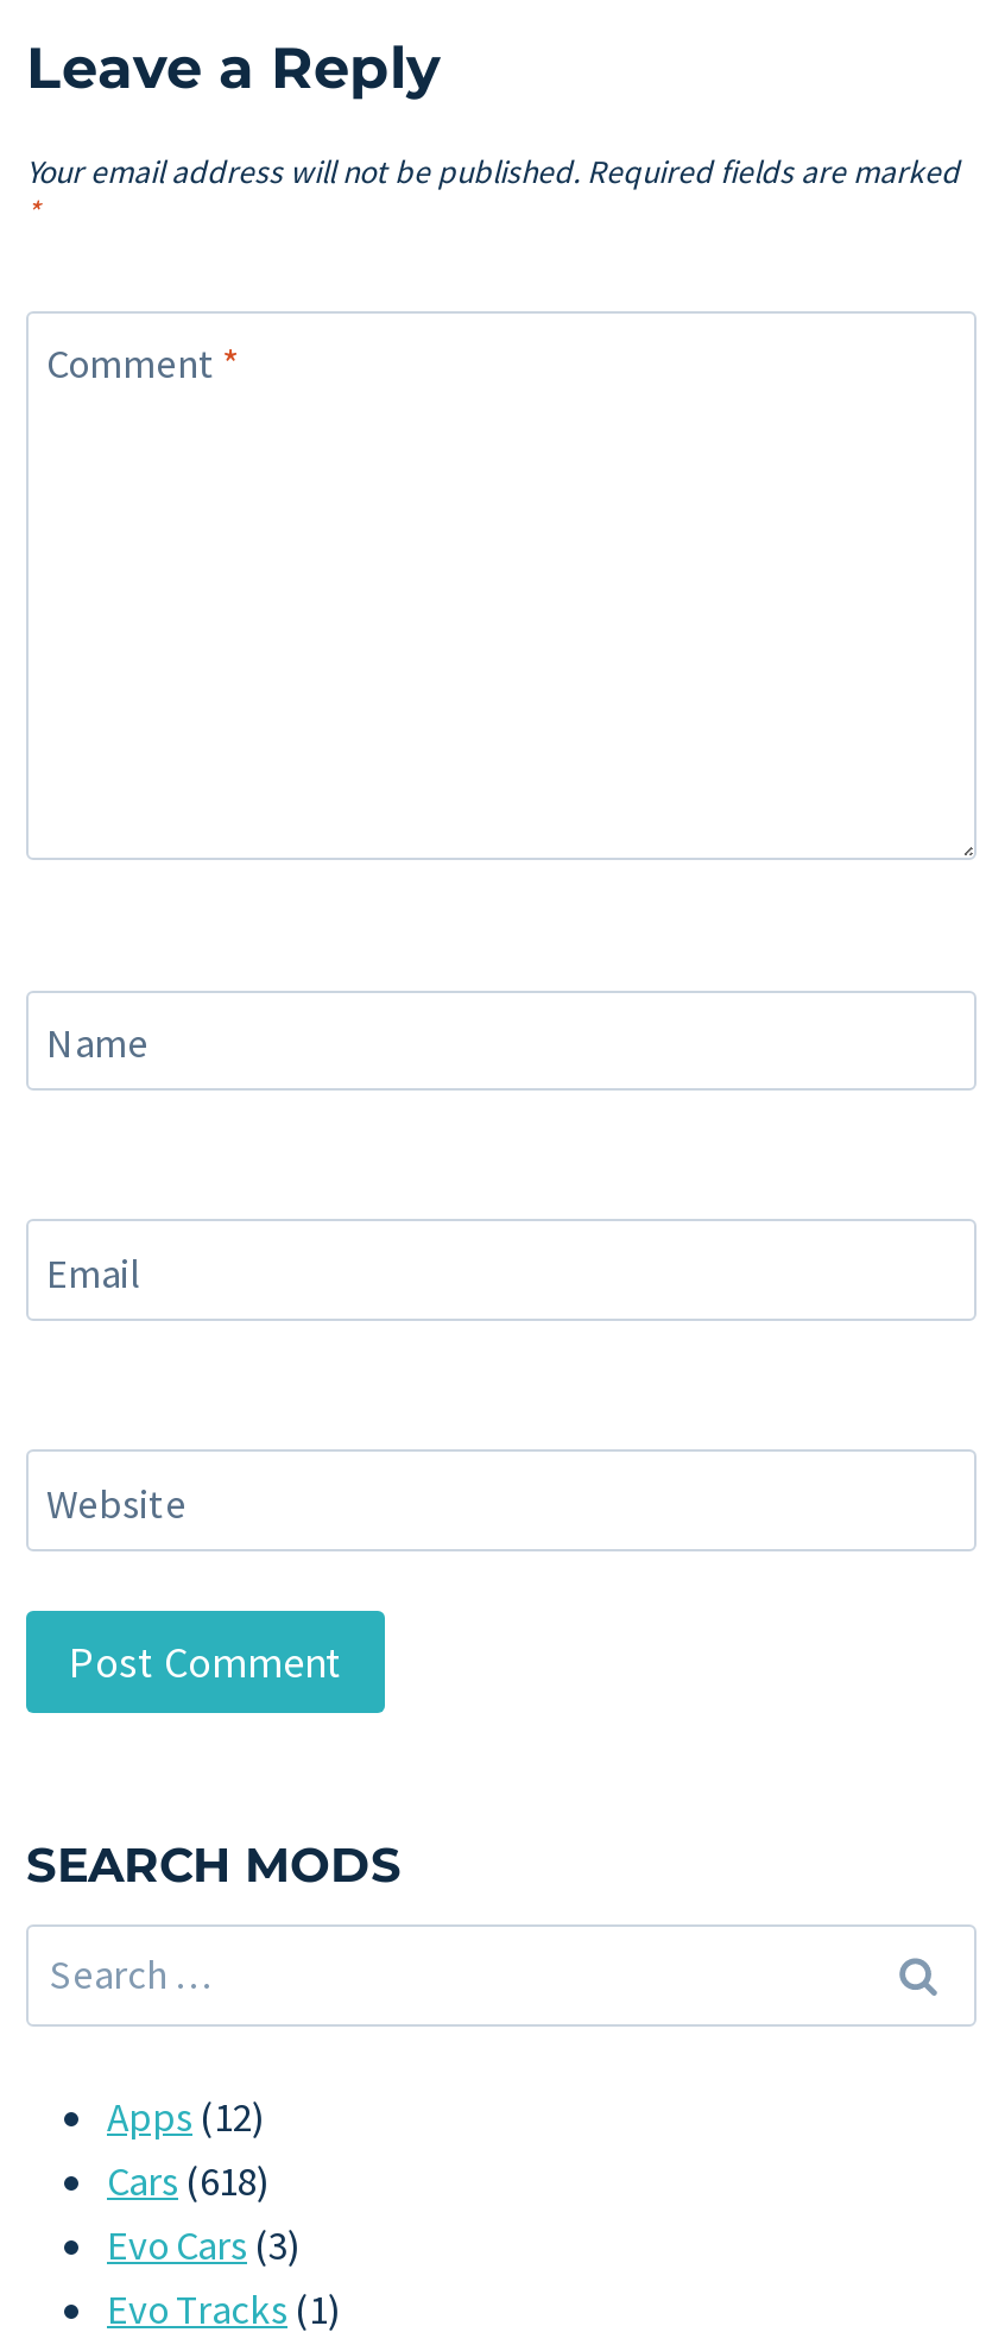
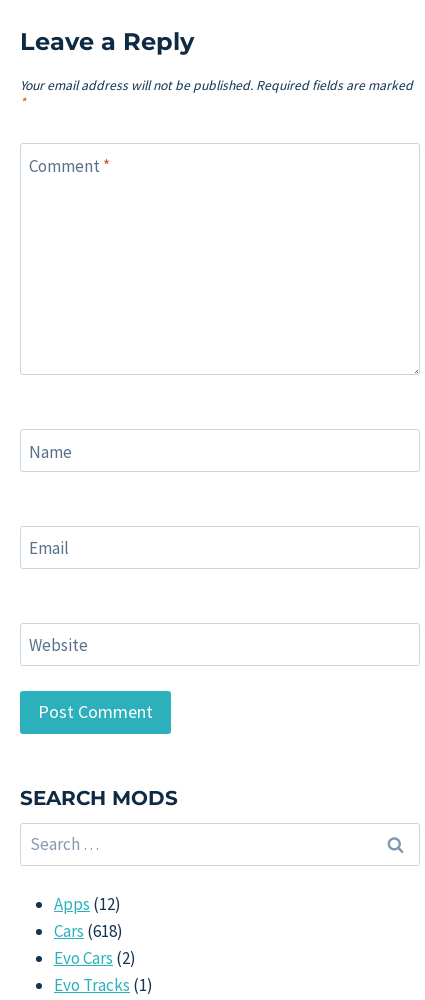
- Evo Cars (3)
+ Evo Cars (2)
